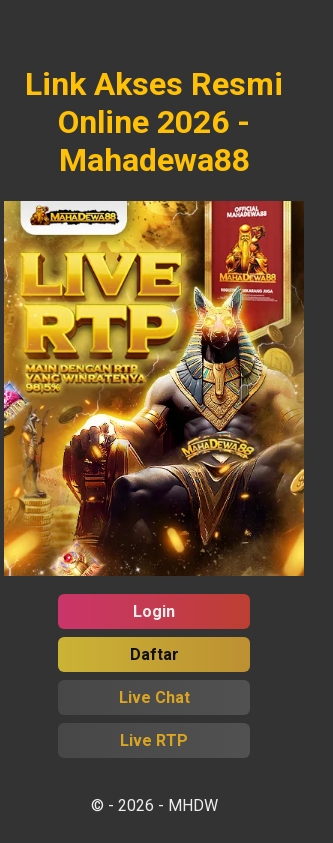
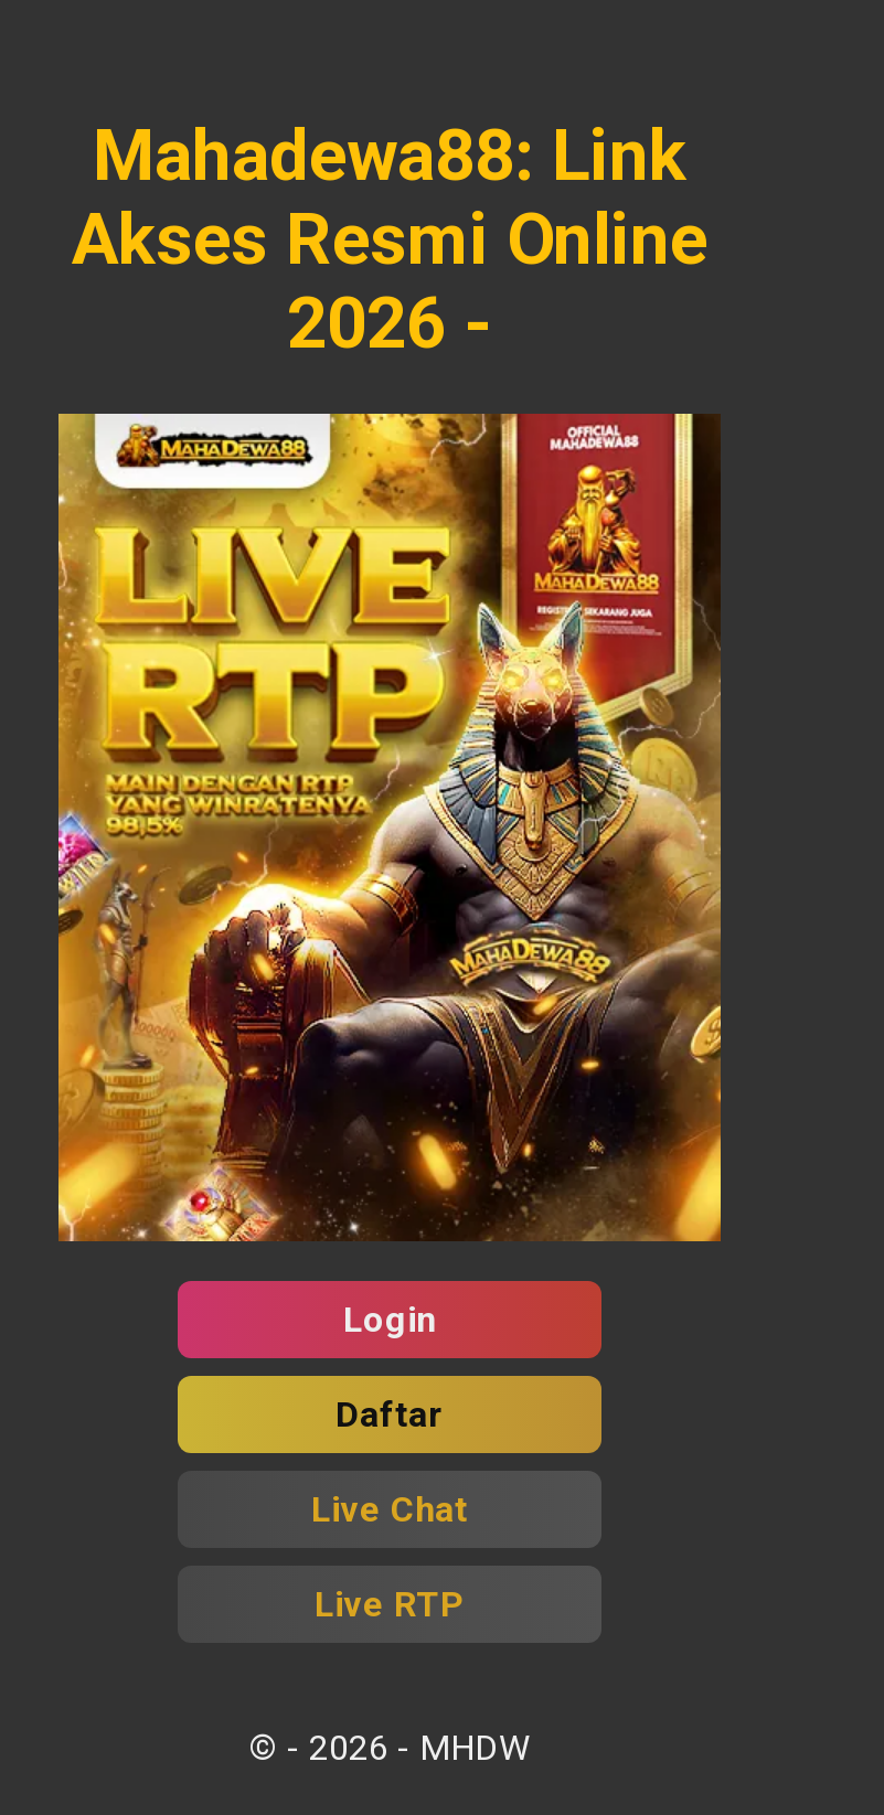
- Link Akses Resmi
- Online 2026 -
- Mahadewa88
+ Mahadewa88: Link
+ Akses Resmi Online
+ 2026 -
